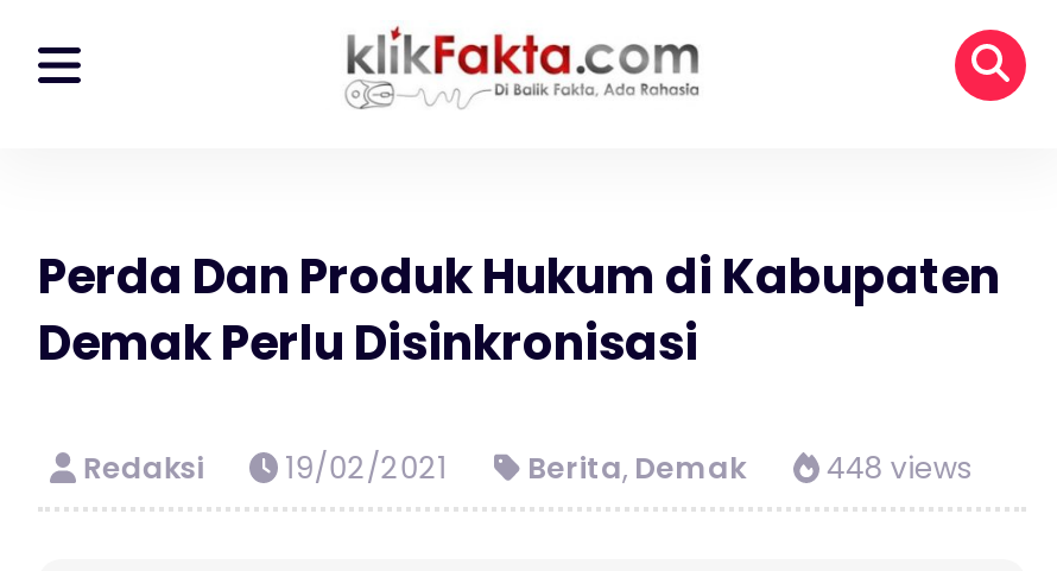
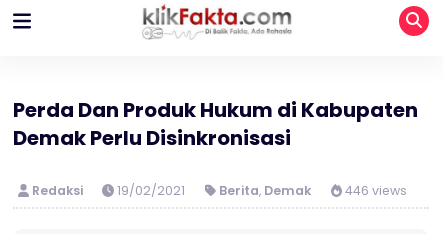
- Redaksi 19/02/2021 Berita, Demak 448 views
+ Redaksi 19/02/2021 Berita, Demak 446 views
